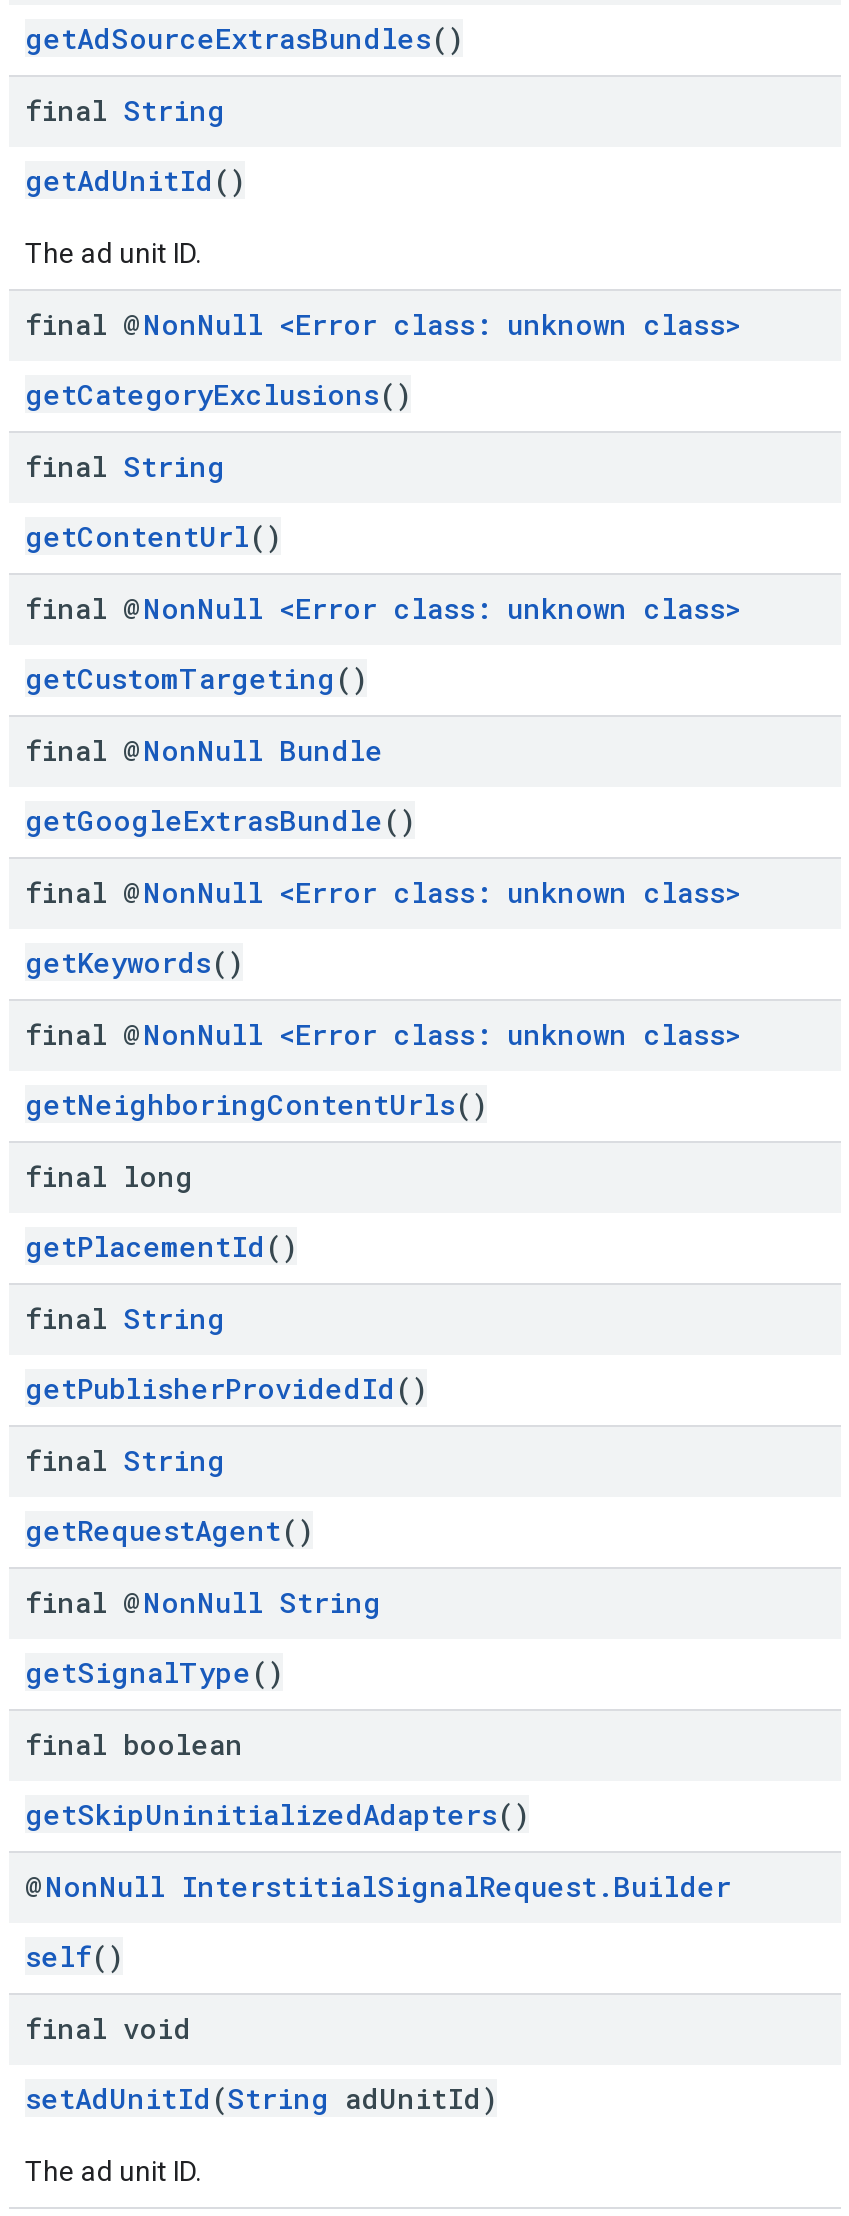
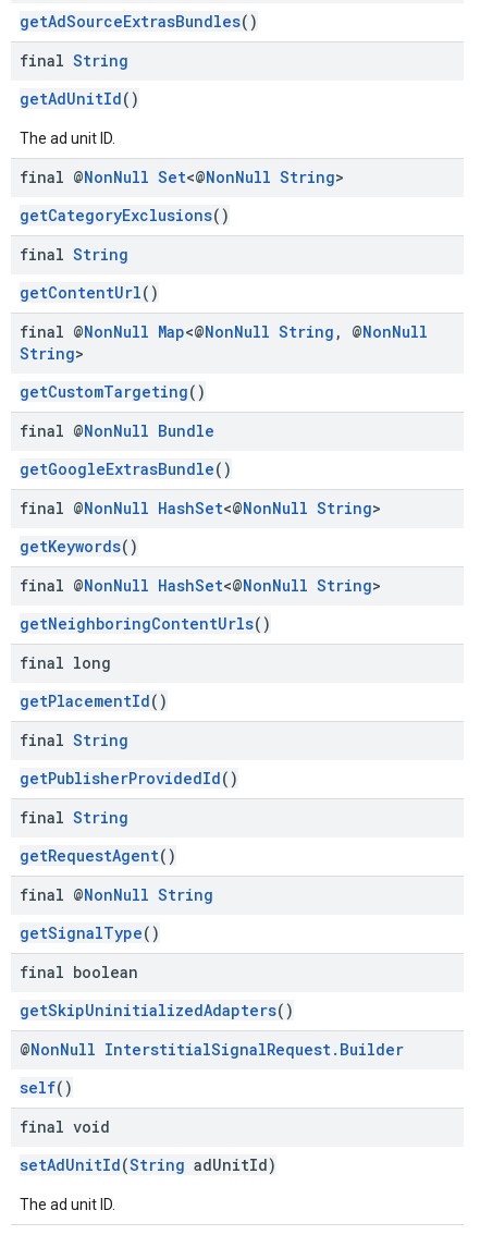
- final @NonNull <Error class: unknown class>
+ final @NonNull Set<@NonNull String>

- final @NonNull <Error class: unknown class>
+ final @NonNull Map<@NonNull String, @NonNull
+ String>

- final @NonNull <Error class: unknown class>
+ final @NonNull HashSet<@NonNull String>

- final @NonNull <Error class: unknown class>
+ final @NonNull HashSet<@NonNull String>
